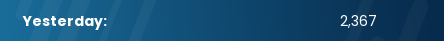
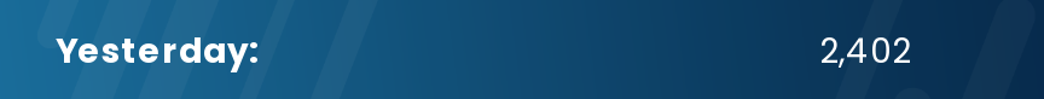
- 2,367
+ 2,402
